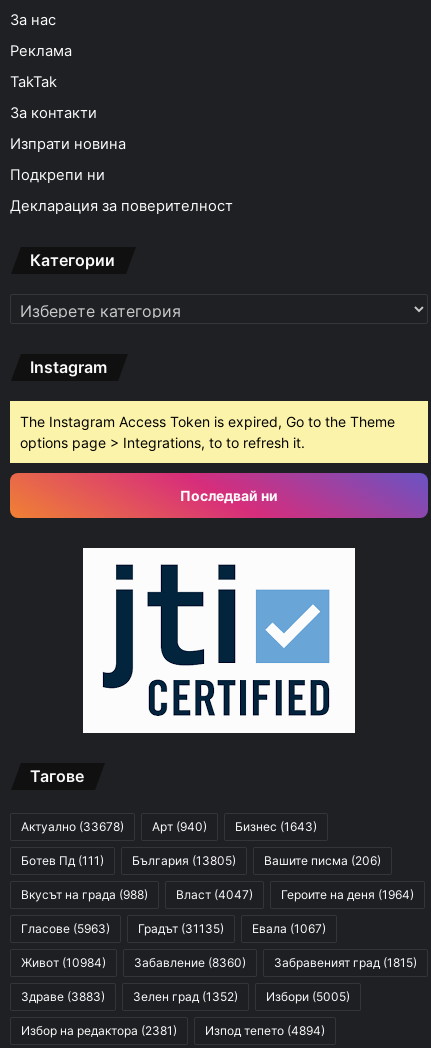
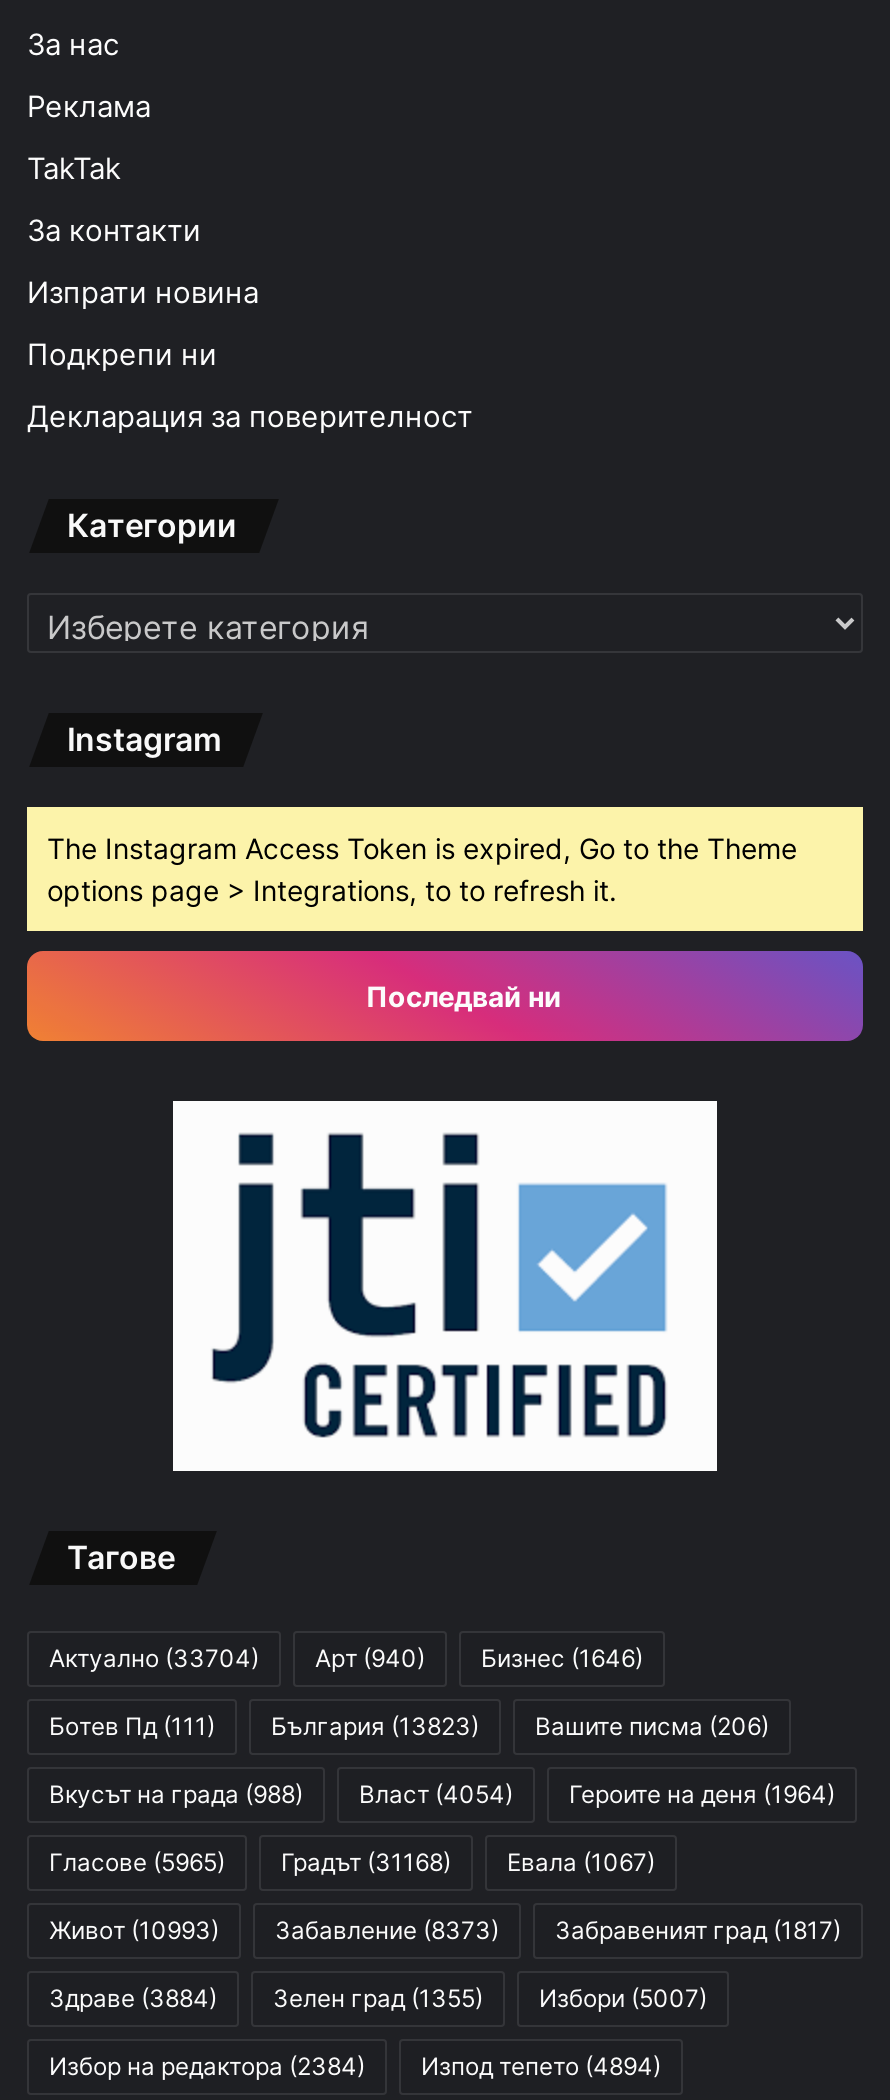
- Актуално (33678)
+ Актуално (33704)

- Бизнес (1643)
+ Бизнес (1646)

- Ботев Пд (111) България (13805) Вашите писма (206)
+ Ботев Пд (111) България (13823) Вашите писма (206)

- Вкусът на града (988) Власт (4047) Героите на деня (1964)
+ Вкусът на града (988) Власт (4054) Героите на деня (1964)

- Гласове (5963)
+ Гласове (5965)

- Градът (31135)
+ Градът (31168)

- Живот (10984)
+ Живот (10993)

- Забавление (8360)
+ Забавление (8373)

- Забравеният град (1815)
+ Забравеният град (1817)

- Здраве (3883)
+ Здраве (3884)

- Зелен град (1352)
+ Зелен град (1355)

- Избори (5005)
+ Избори (5007)

- Избор на редактора (2381)
+ Избор на редактора (2384)
